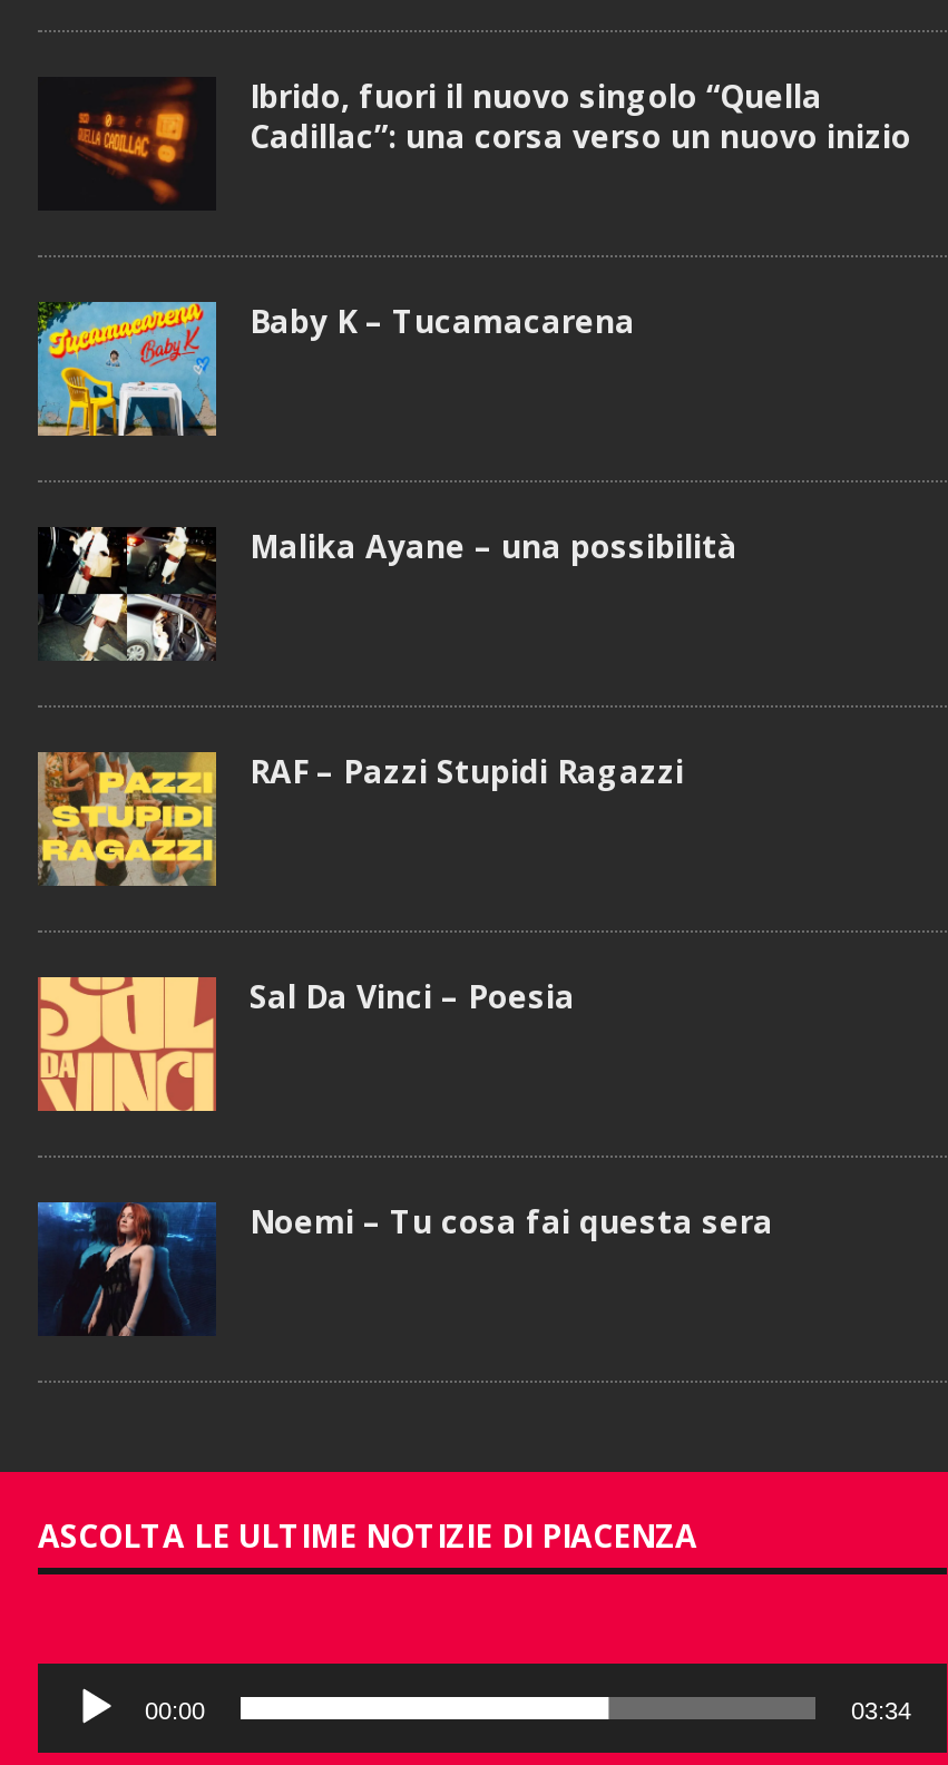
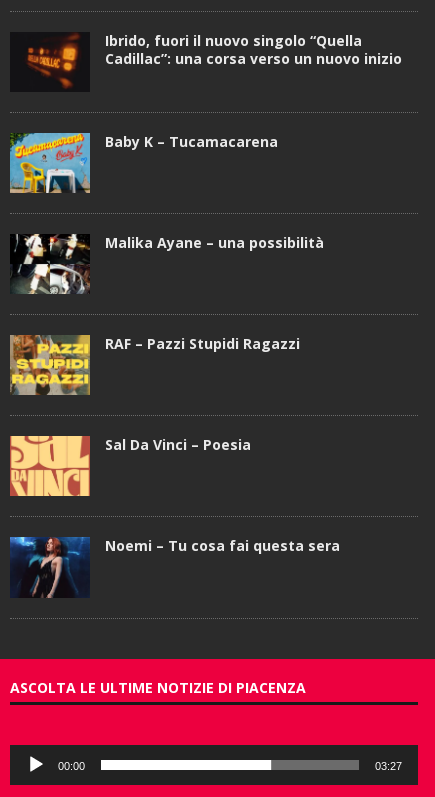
- 03:34
+ 03:27
